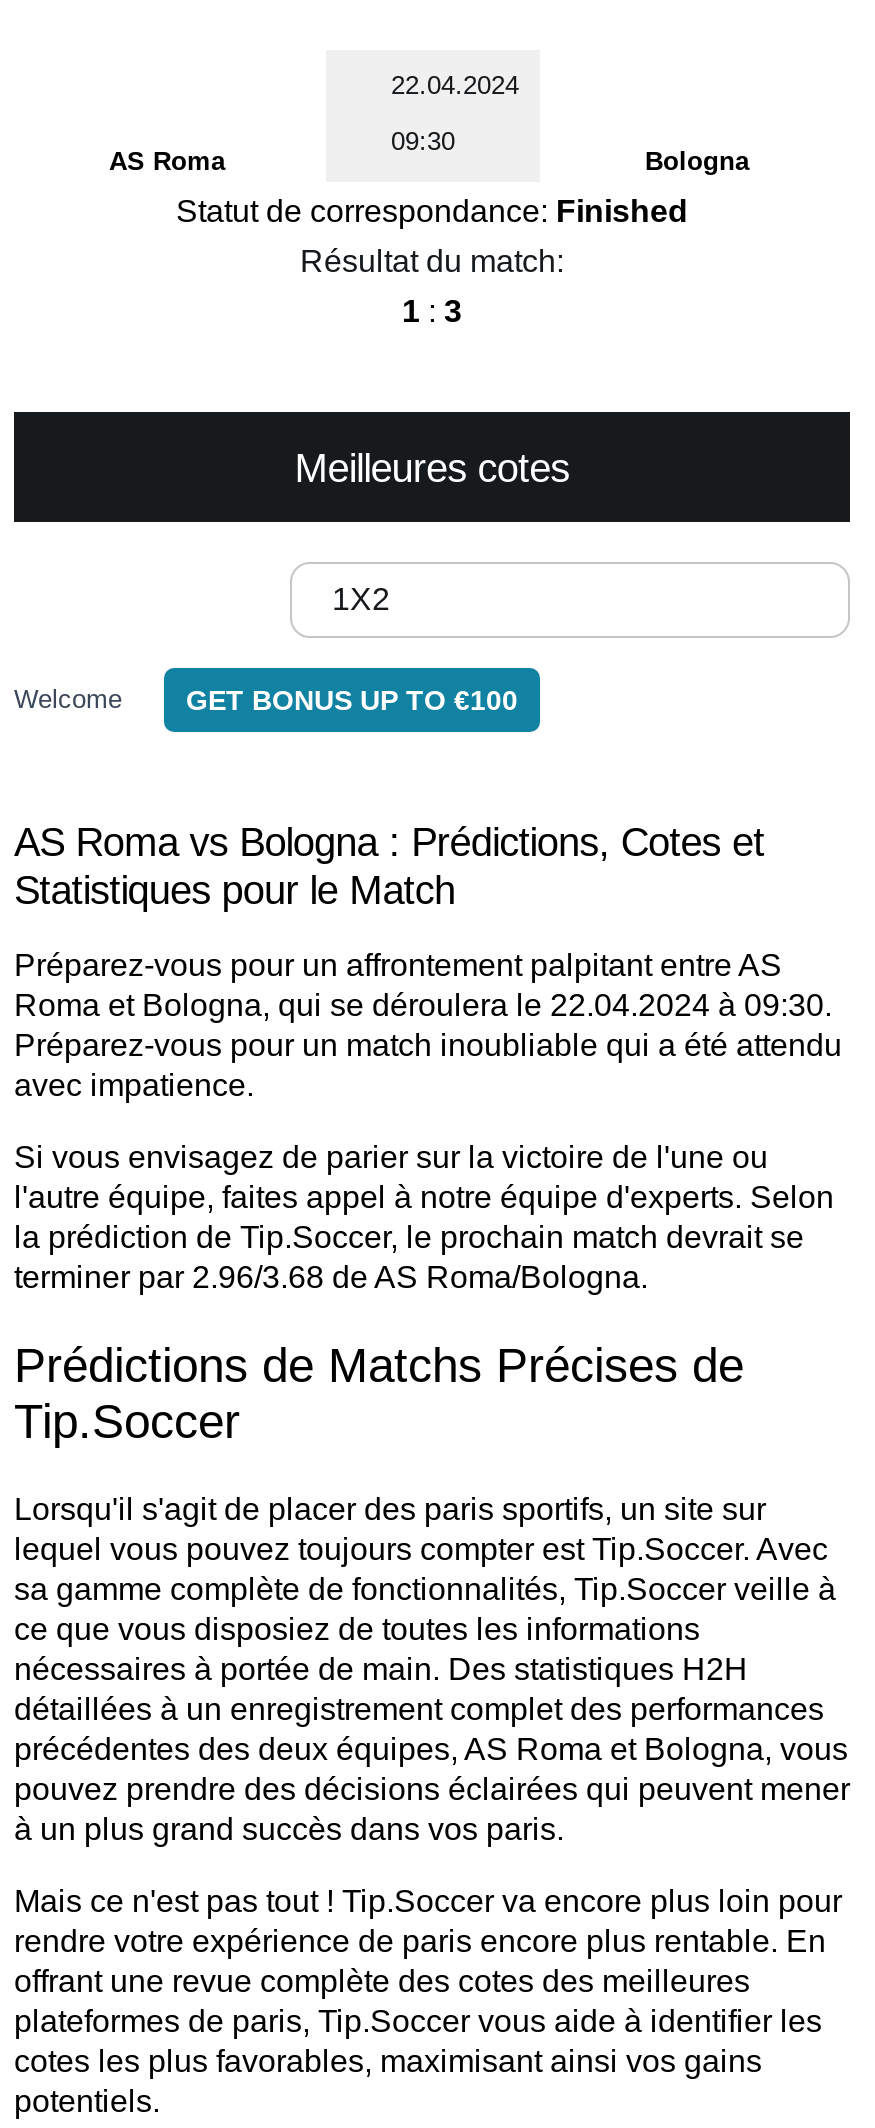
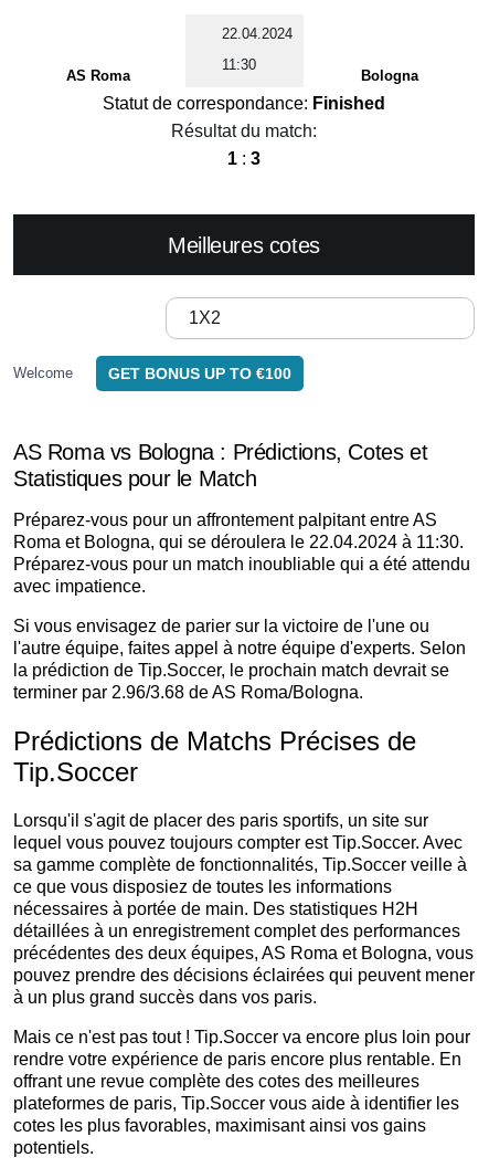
- 09:30
+ 11:30

- Roma et Bologna, qui se déroulera le 22.04.2024 à 09:30.
+ Roma et Bologna, qui se déroulera le 22.04.2024 à 11:30.
